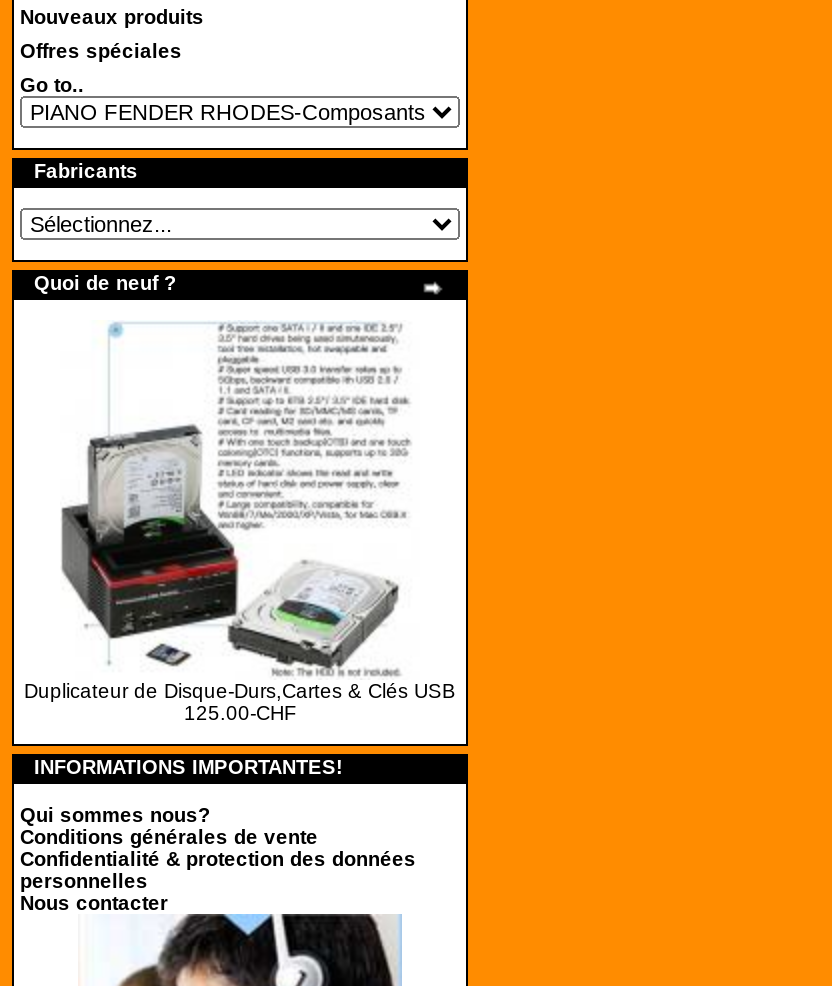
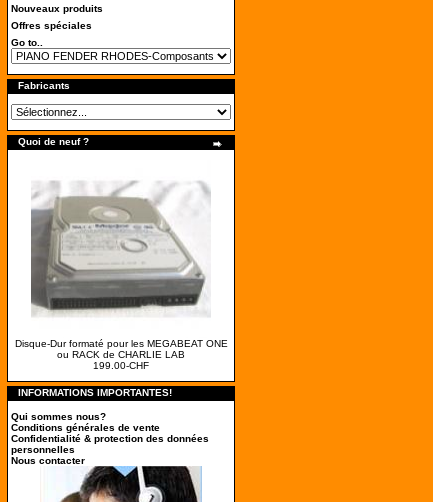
- [image]
- Duplicateur de Disque-Durs,Cartes & Clés USB
- 125.00-CHF
+ [image]
+ Disque-Dur formaté pour les MEGABEAT ONE
+ ou RACK de CHARLIE LAB
+ 199.00-CHF
